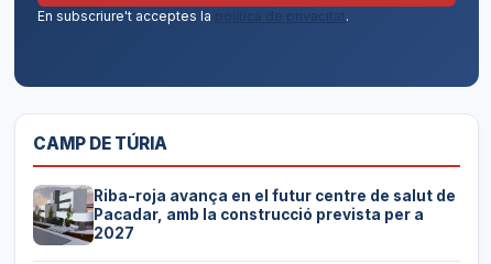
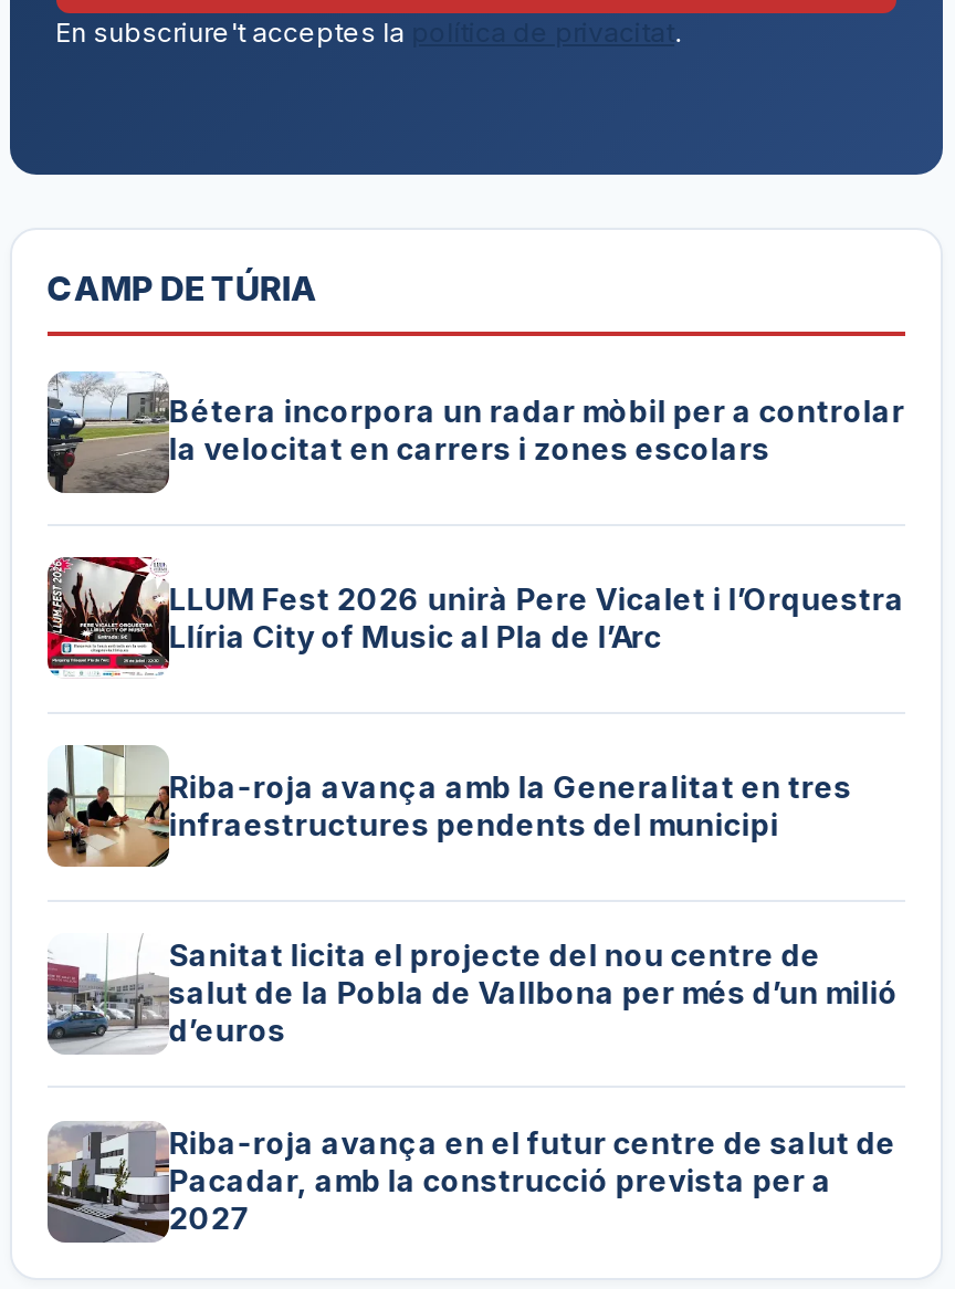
+ [image]
+ LLUM Fest 2026 unirà Pere Vicalet i l’Orquestra
+ Llíria City of Music al Pla de l’Arc

+ [image]
+ Riba-roja avança amb la Generalitat en tres
+ infraestructures pendents del municipi

+ [image]
+ Sanitat licita el projecte del nou centre de
+ salut de la Pobla de Vallbona per més d’un milió
+ d’euros

+ [image]
+ Bétera incorpora un radar mòbil per a controlar
+ la velocitat en carrers i zones escolars
